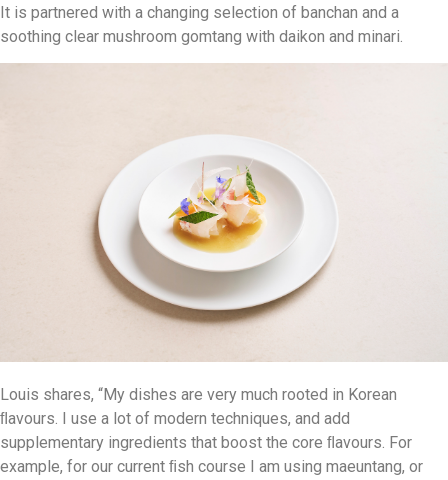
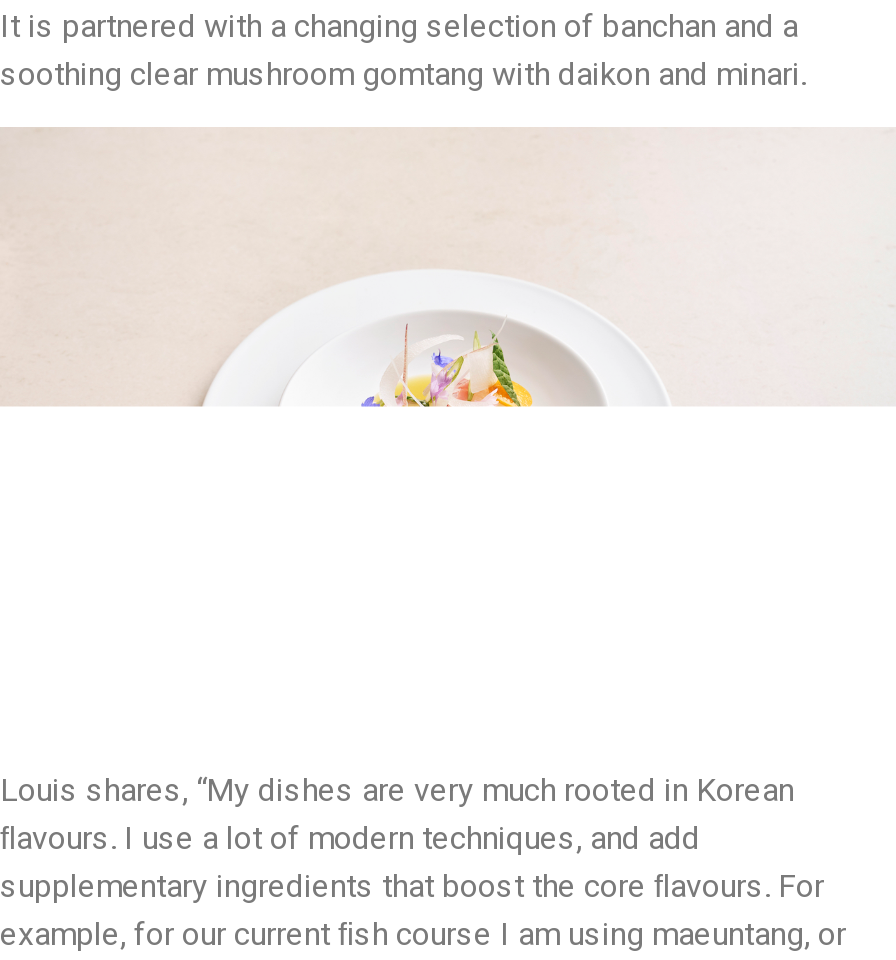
- [image]
